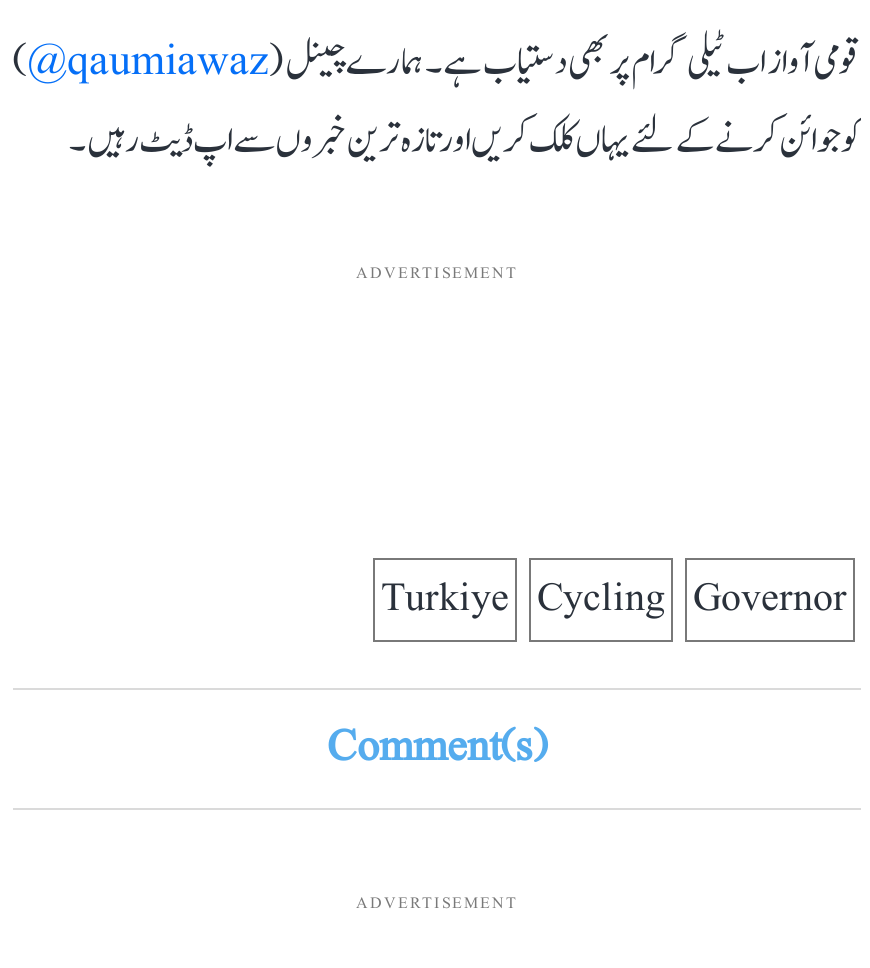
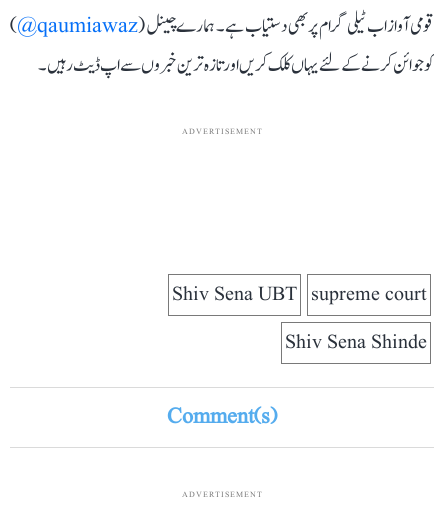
- Governor
- Cycling
- Turkiye
+ supreme court
+ Shiv Sena UBT
+ Shiv Sena Shinde
